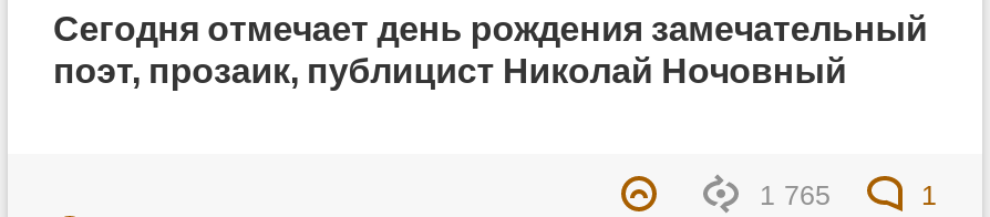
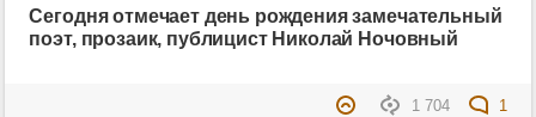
- 1 765
+ 1 704
